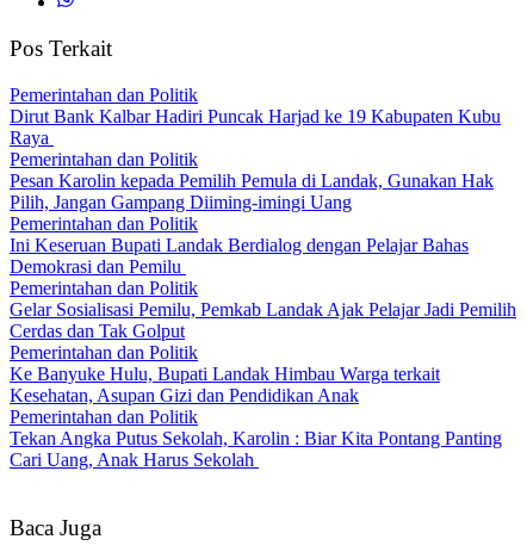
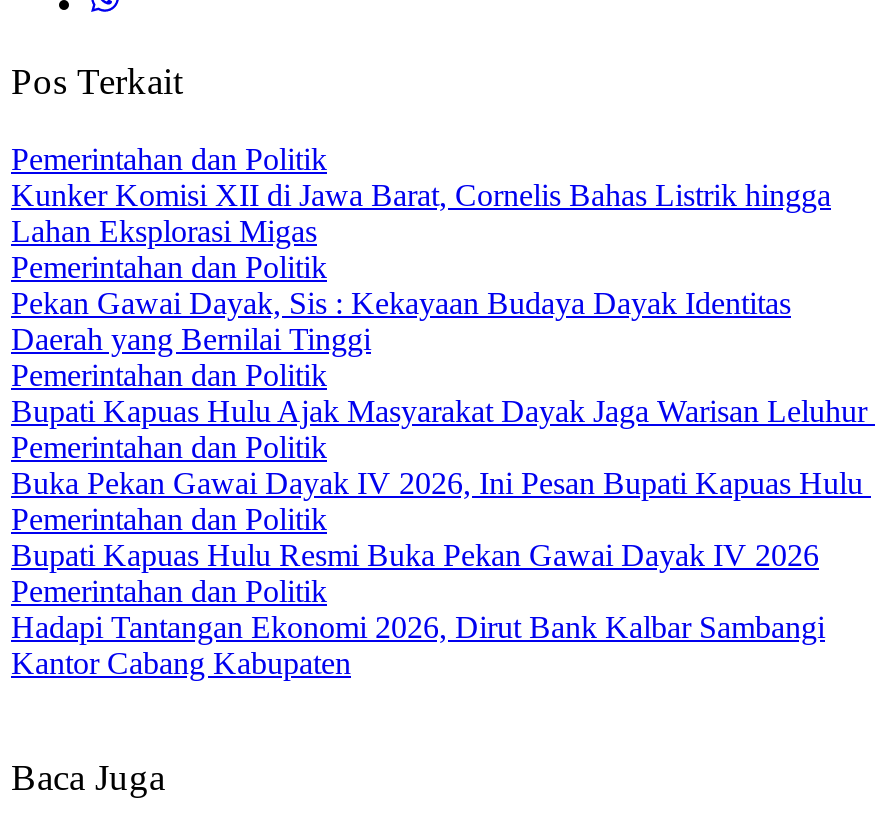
- Dirut Bank Kalbar Hadiri Puncak Harjad ke 19 Kabupaten Kubu
- Raya
+ Kunker Komisi XII di Jawa Barat, Cornelis Bahas Listrik hingga
+ Lahan Eksplorasi Migas

- Pesan Karolin kepada Pemilih Pemula di Landak, Gunakan Hak
- Pilih, Jangan Gampang Diiming-imingi Uang
+ Pekan Gawai Dayak, Sis : Kekayaan Budaya Dayak Identitas
+ Daerah yang Bernilai Tinggi

- Ini Keseruan Bupati Landak Berdialog dengan Pelajar Bahas
- Demokrasi dan Pemilu
+ Bupati Kapuas Hulu Ajak Masyarakat Dayak Jaga Warisan Leluhur

- Gelar Sosialisasi Pemilu, Pemkab Landak Ajak Pelajar Jadi Pemilih
- Cerdas dan Tak Golput
+ Buka Pekan Gawai Dayak IV 2026, Ini Pesan Bupati Kapuas Hulu

- Ke Banyuke Hulu, Bupati Landak Himbau Warga terkait
- Kesehatan, Asupan Gizi dan Pendidikan Anak
+ Bupati Kapuas Hulu Resmi Buka Pekan Gawai Dayak IV 2026

- Tekan Angka Putus Sekolah, Karolin : Biar Kita Pontang Panting
- Cari Uang, Anak Harus Sekolah
+ Hadapi Tantangan Ekonomi 2026, Dirut Bank Kalbar Sambangi
+ Kantor Cabang Kabupaten
